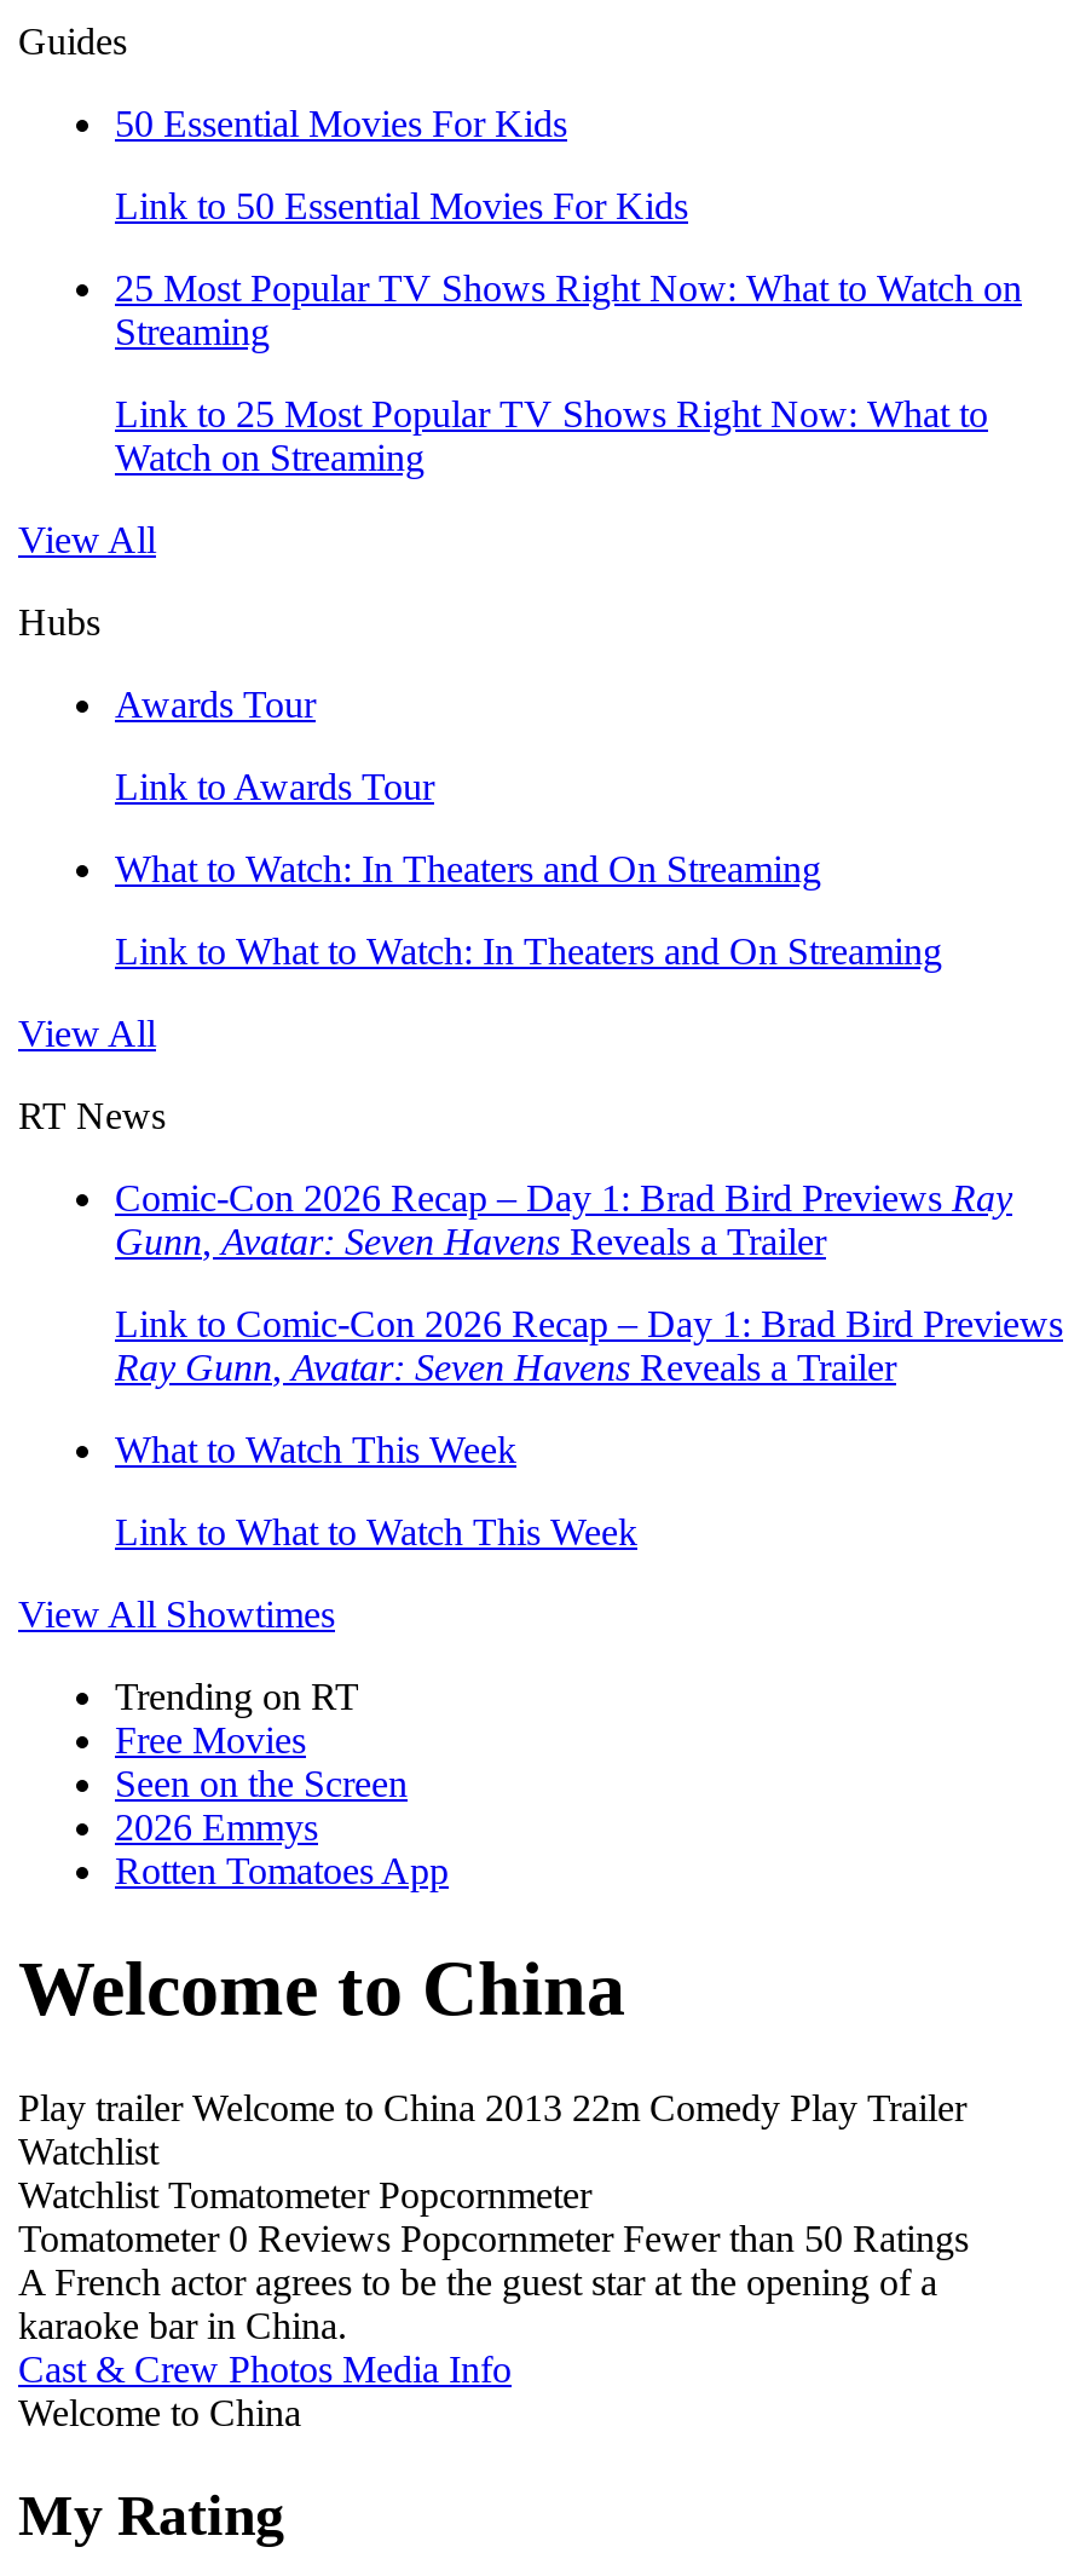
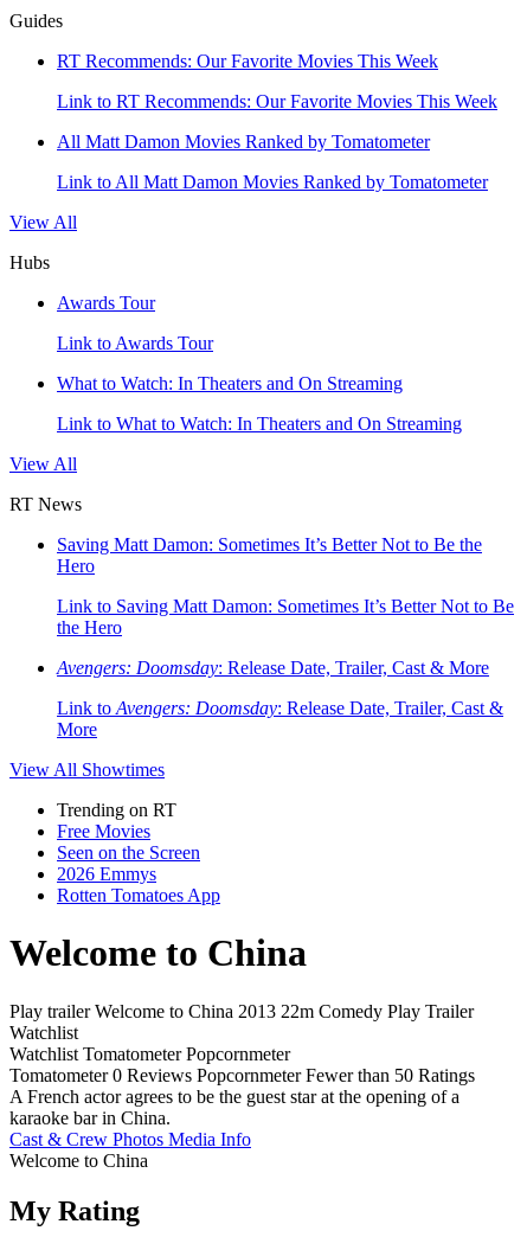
- 50 Essential Movies For Kids
+ RT Recommends: Our Favorite Movies This Week

- Link to 50 Essential Movies For Kids
+ Link to RT Recommends: Our Favorite Movies This Week

- 25 Most Popular TV Shows Right Now: What to Watch on
- Streaming
+ All Matt Damon Movies Ranked by Tomatometer

- Link to 25 Most Popular TV Shows Right Now: What to
- Watch on Streaming
+ Link to All Matt Damon Movies Ranked by Tomatometer

moved up: View All | Hubs | Awards Tour | Link to Awards Tour | What to Watch: In Theaters and On Streaming | Link to What to Watch: In Theaters and On Streaming | View All | RT News

- Comic-Con 2026 Recap – Day 1: Brad Bird Previews Ray
- Gunn, Avatar: Seven Havens Reveals a Trailer
+ Saving Matt Damon: Sometimes It’s Better Not to Be the
+ Hero

- Link to Comic-Con 2026 Recap – Day 1: Brad Bird Previews
- Ray Gunn, Avatar: Seven Havens Reveals a Trailer
+ Link to Saving Matt Damon: Sometimes It’s Better Not to Be
+ the Hero

- What to Watch This Week
+ Avengers: Doomsday: Release Date, Trailer, Cast & More

- Link to What to Watch This Week
+ Link to Avengers: Doomsday: Release Date, Trailer, Cast &
+ More
